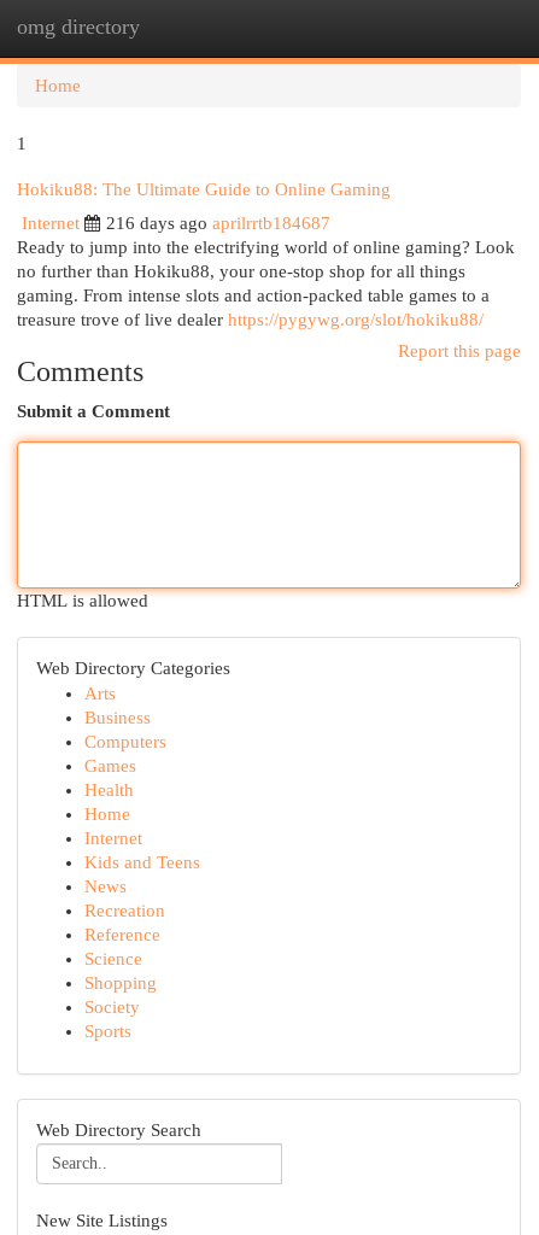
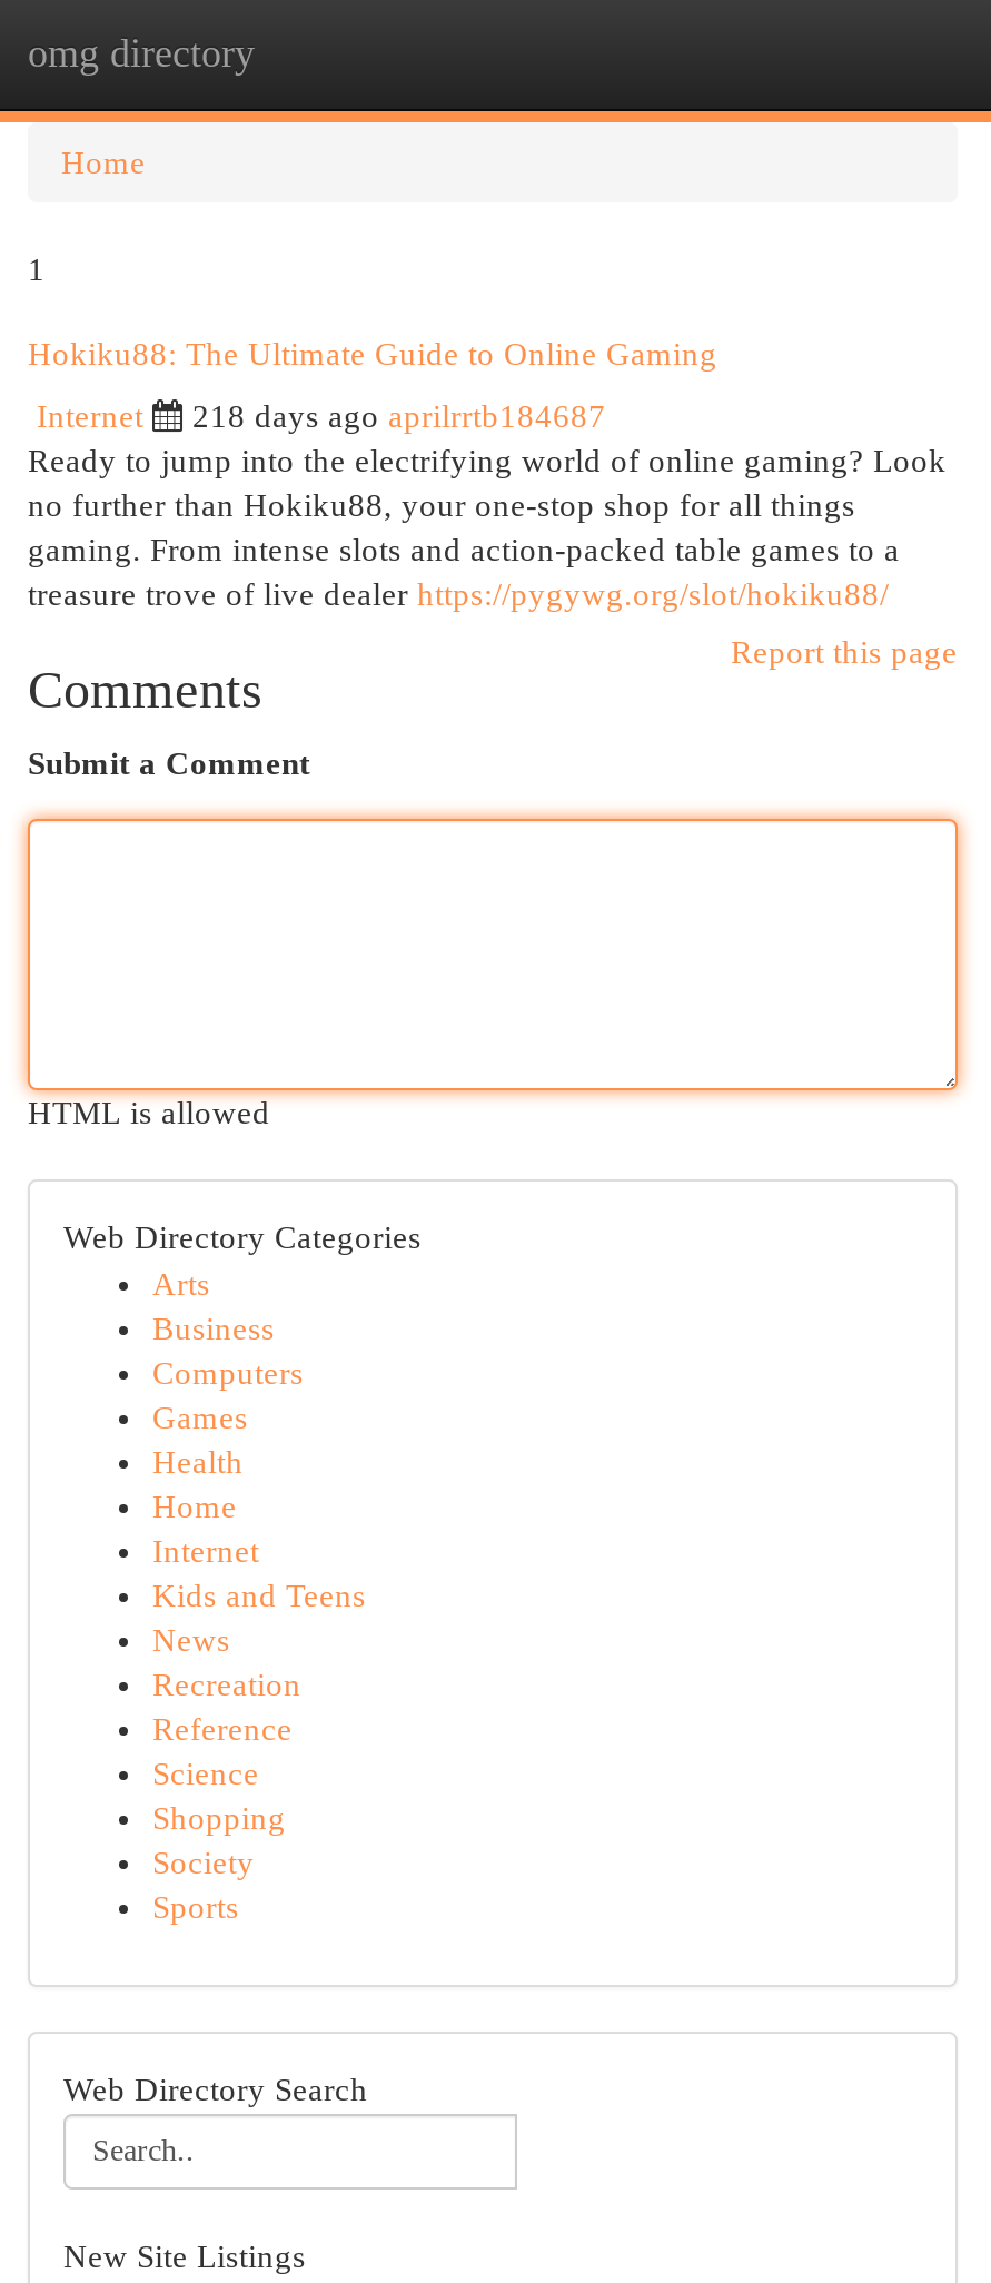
- 216 days ago aprilrrtb184687
+ 218 days ago aprilrrtb184687
